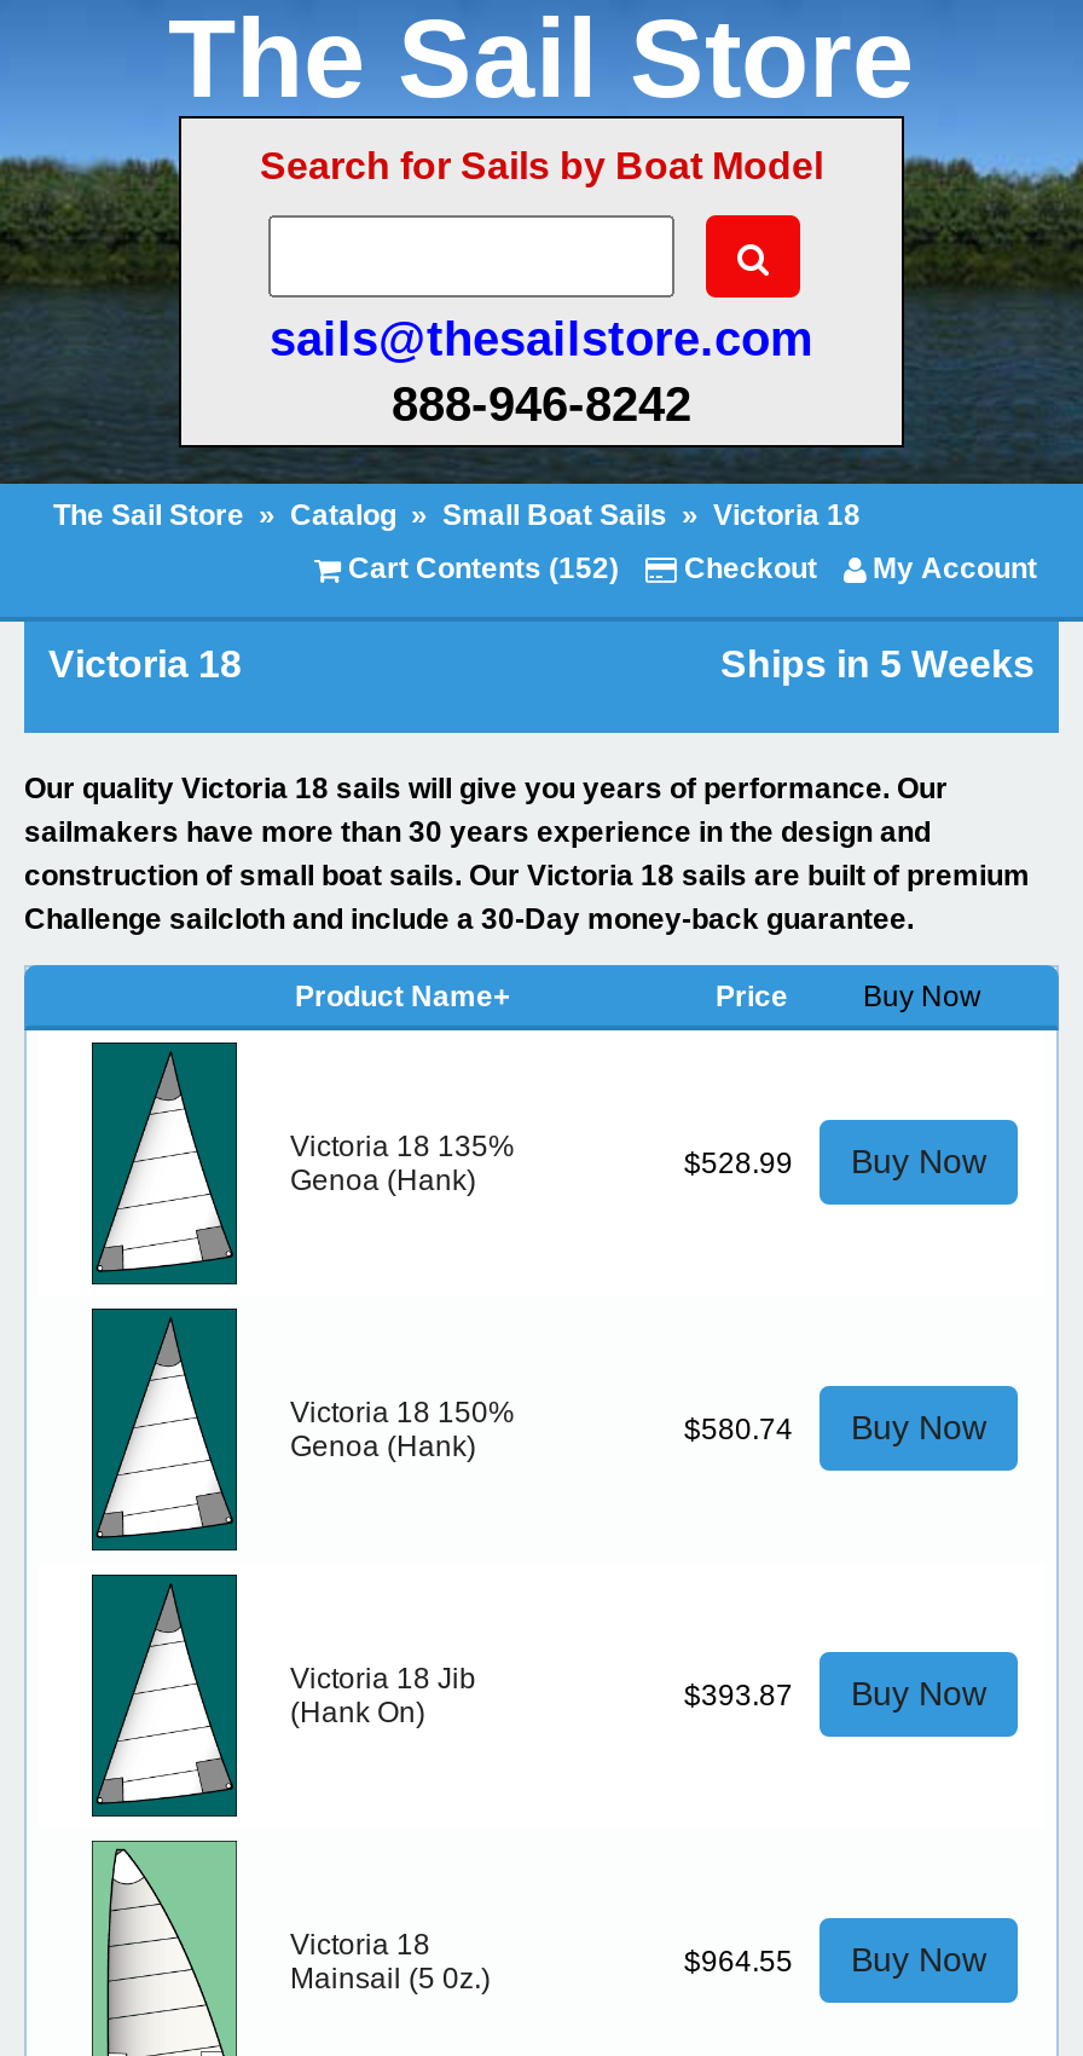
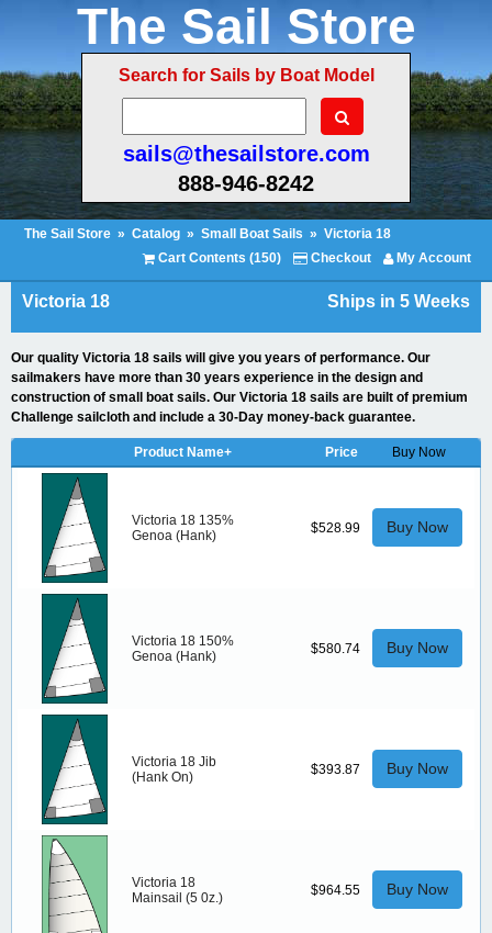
- Cart Contents (152)
+ Cart Contents (150)
